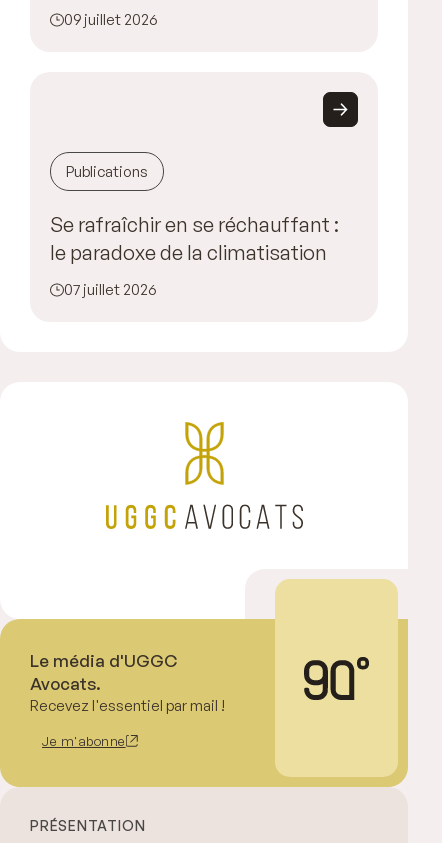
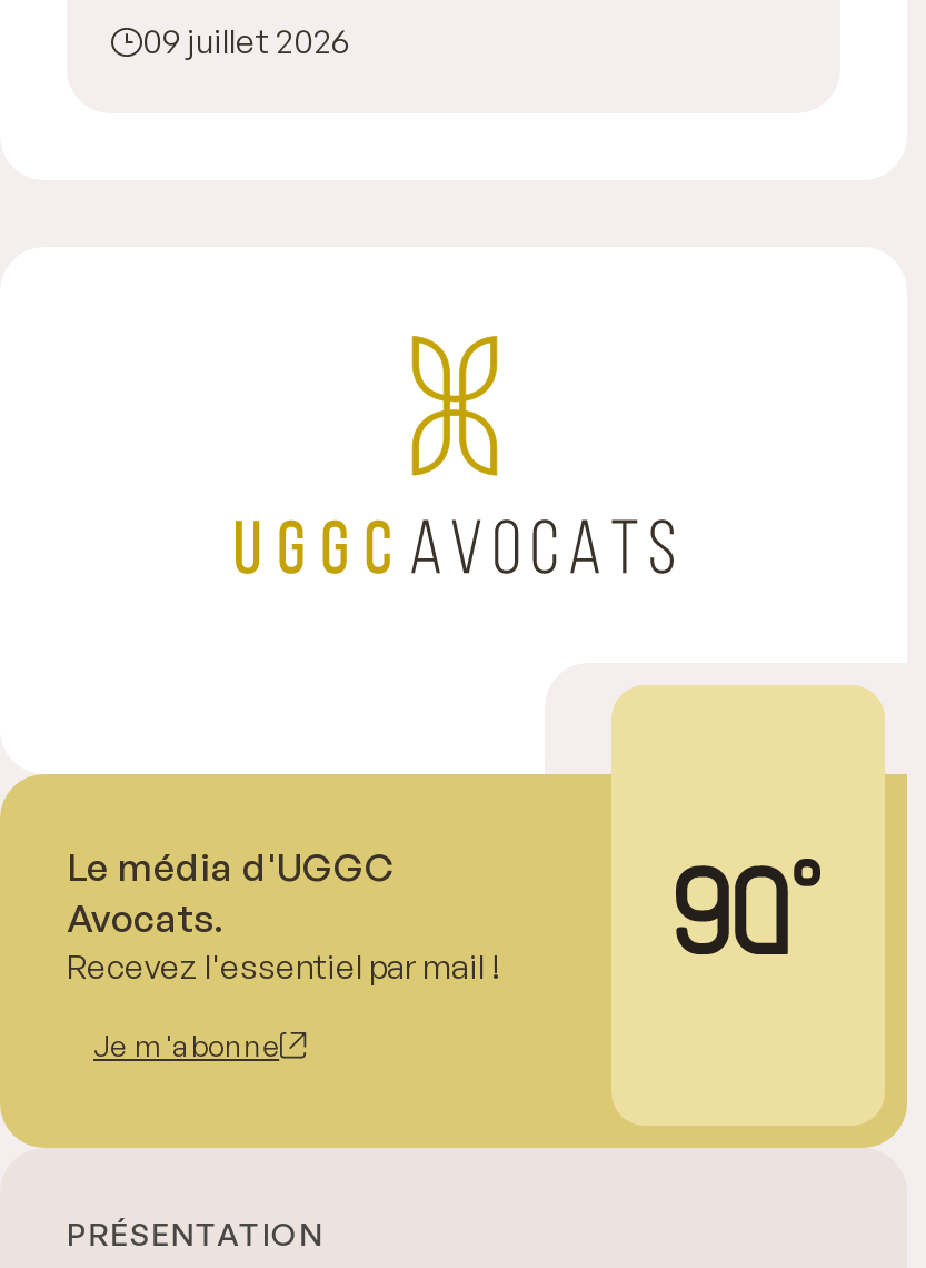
- [image]
- Publications
- Se rafraîchir en se réchauffant :
- le paradoxe de la climatisation
- 07 juillet 2026
